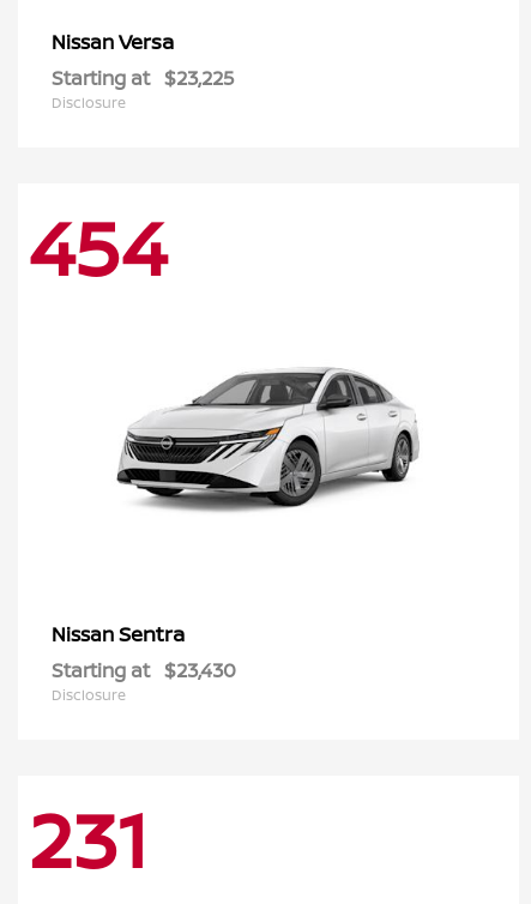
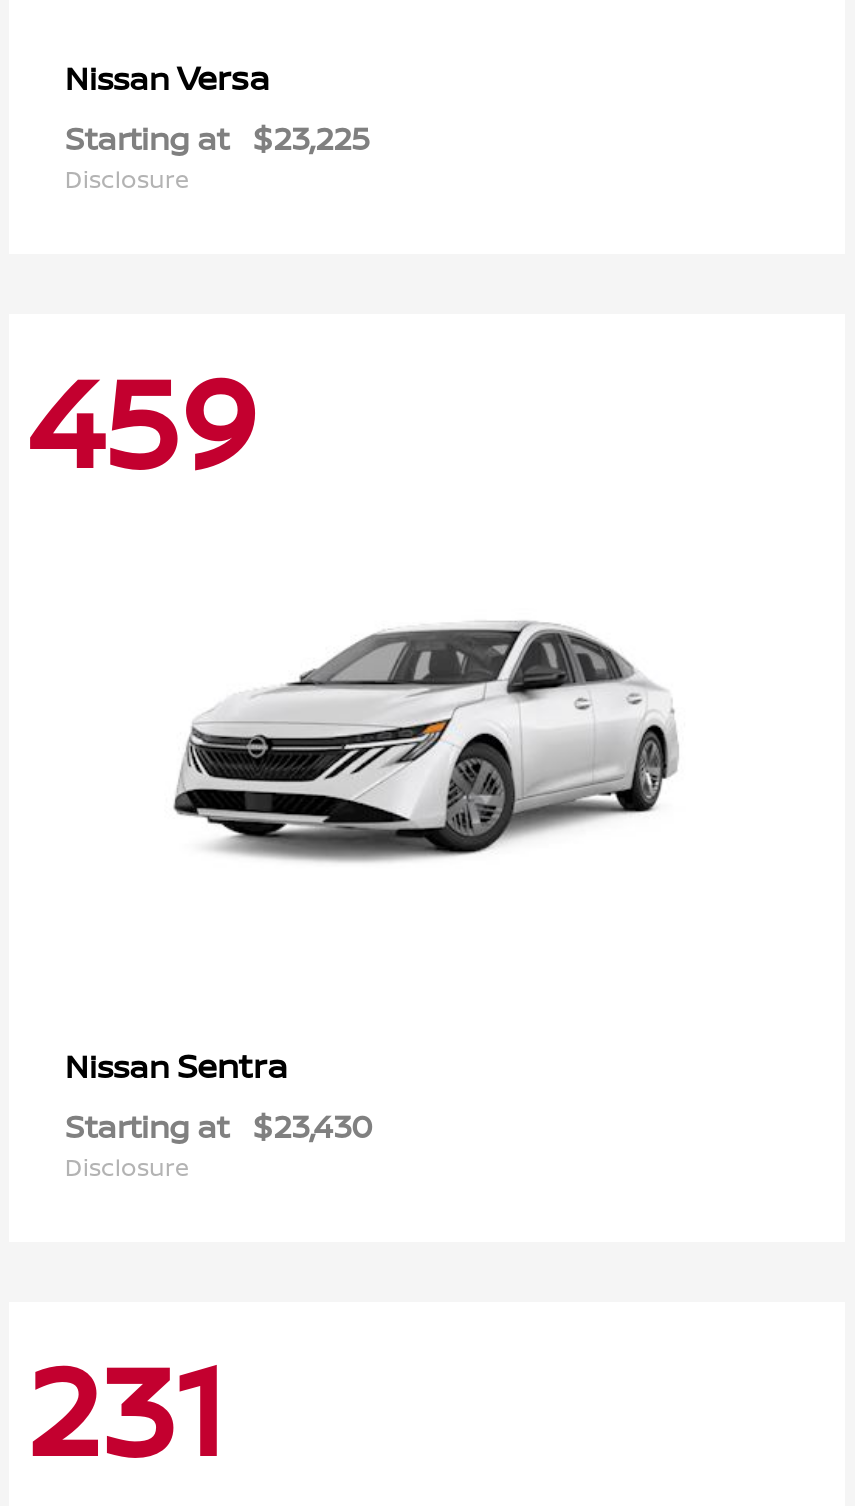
- 454
+ 459
